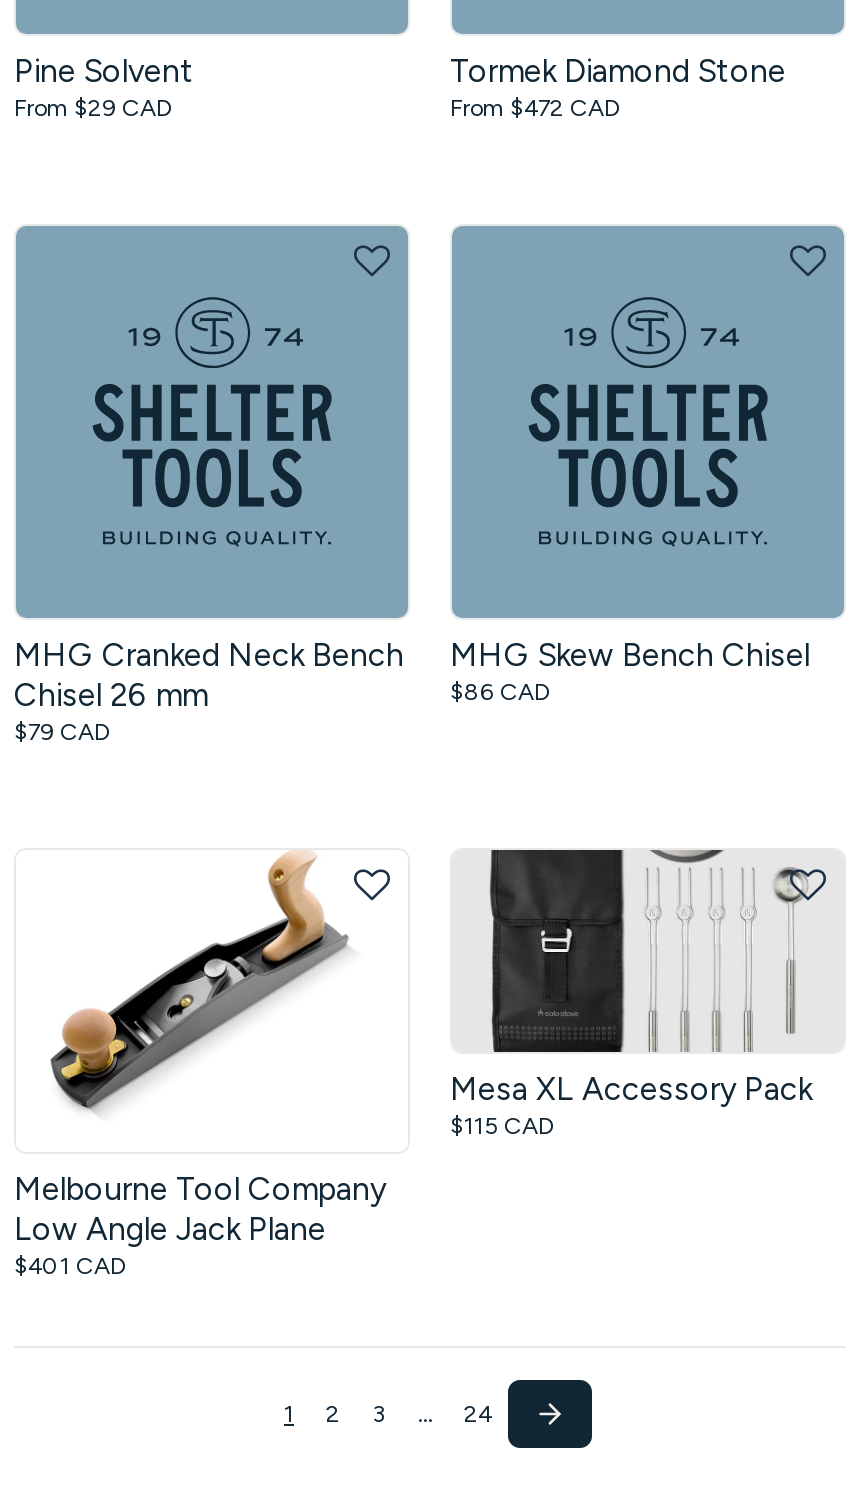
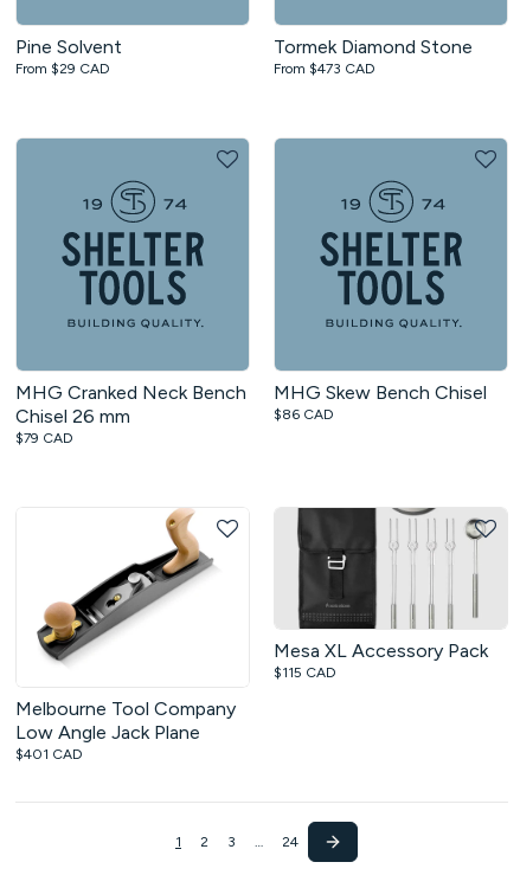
- From $472 CAD
+ From $473 CAD
